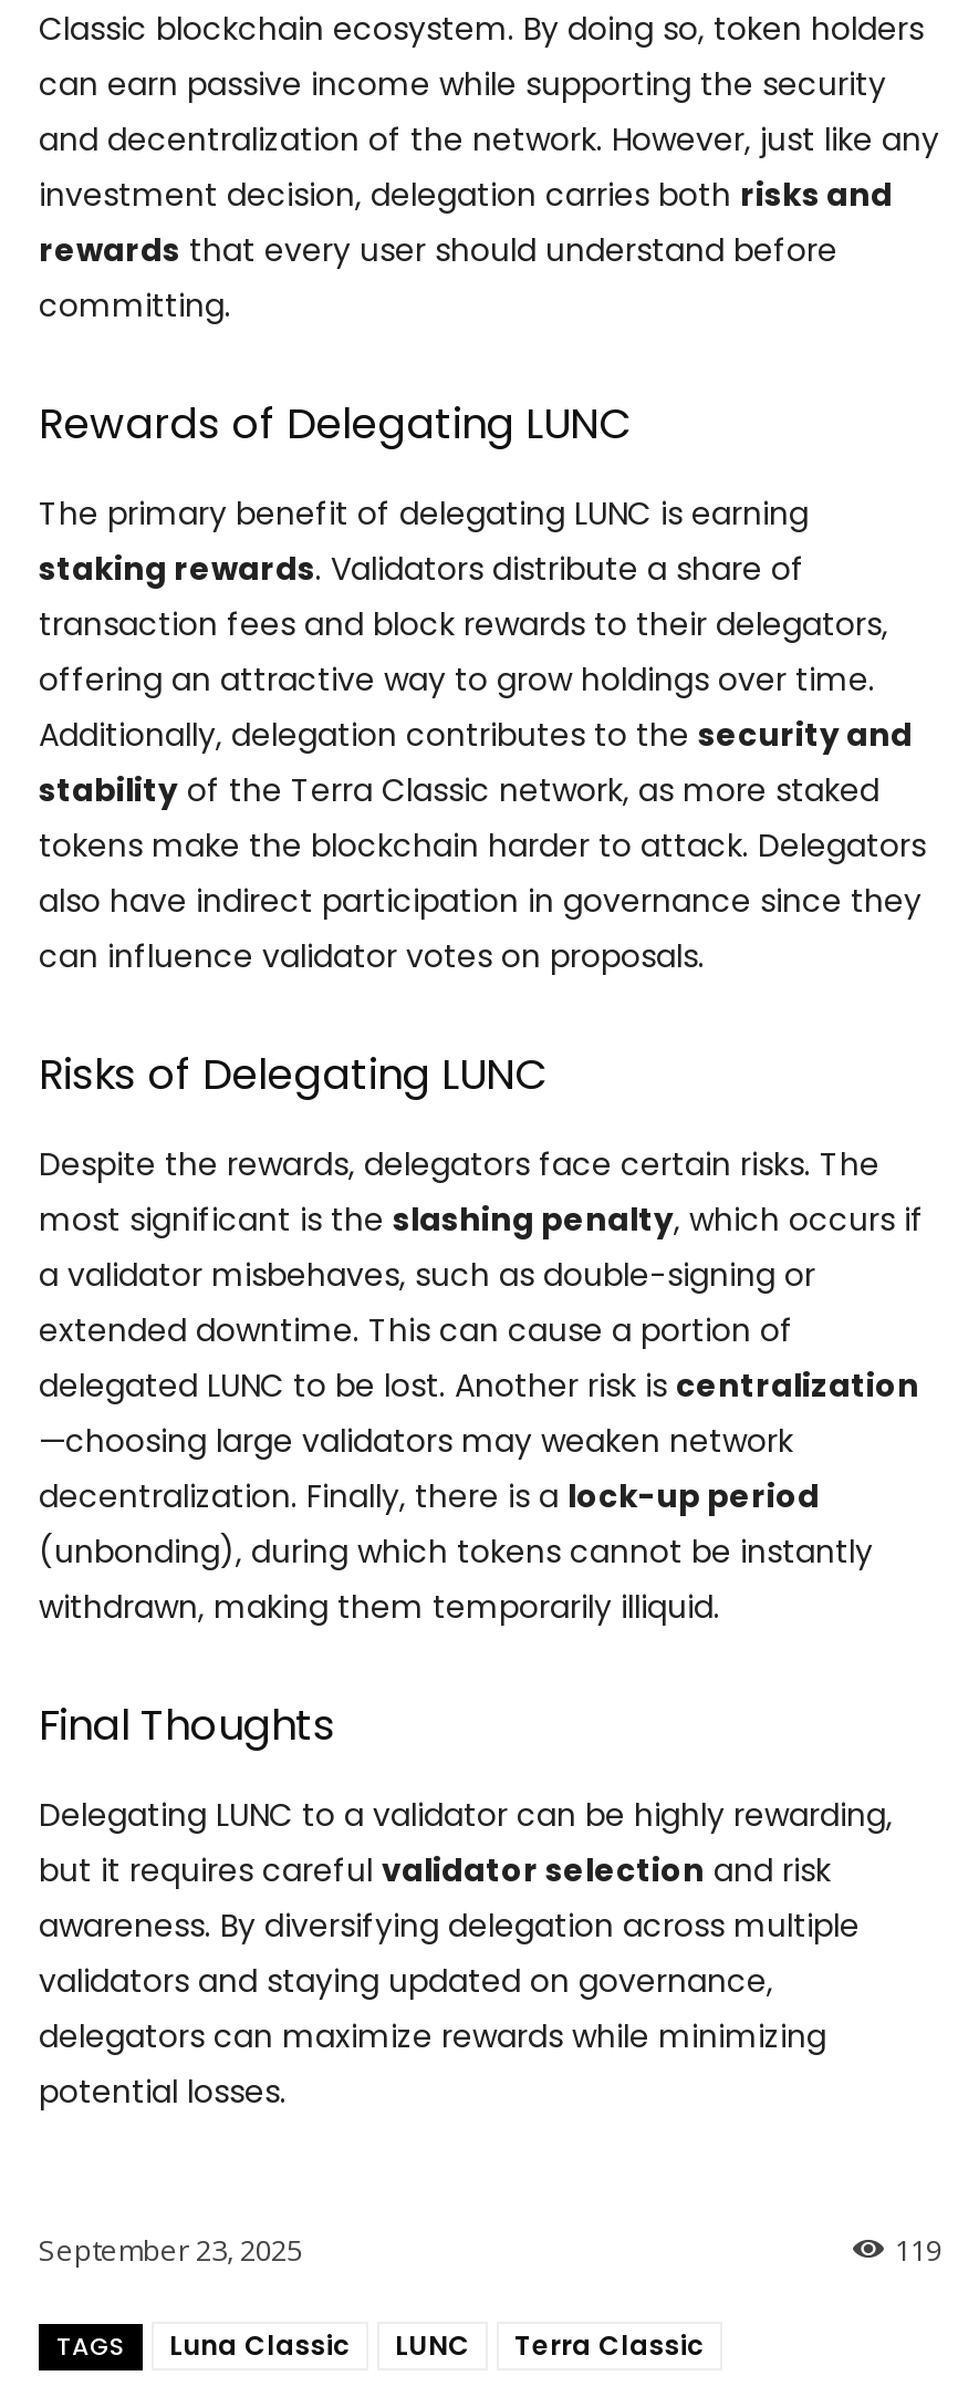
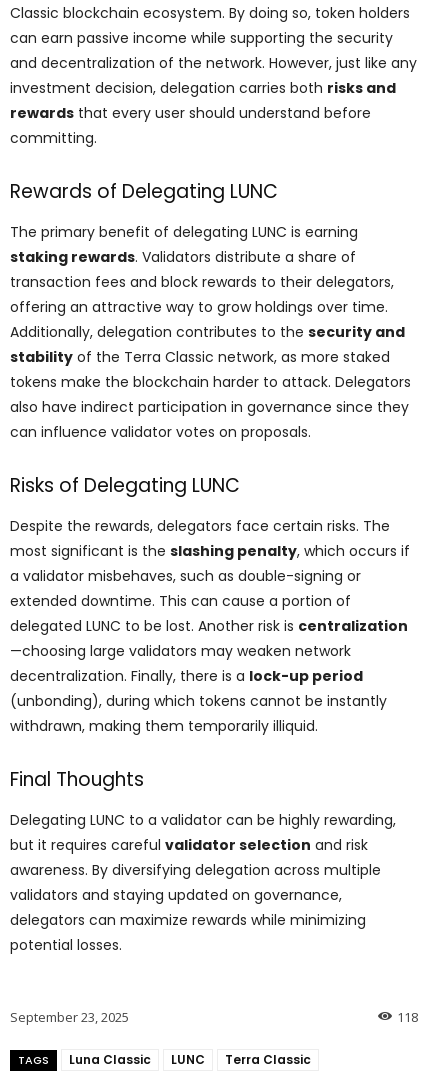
- 119
+ 118
